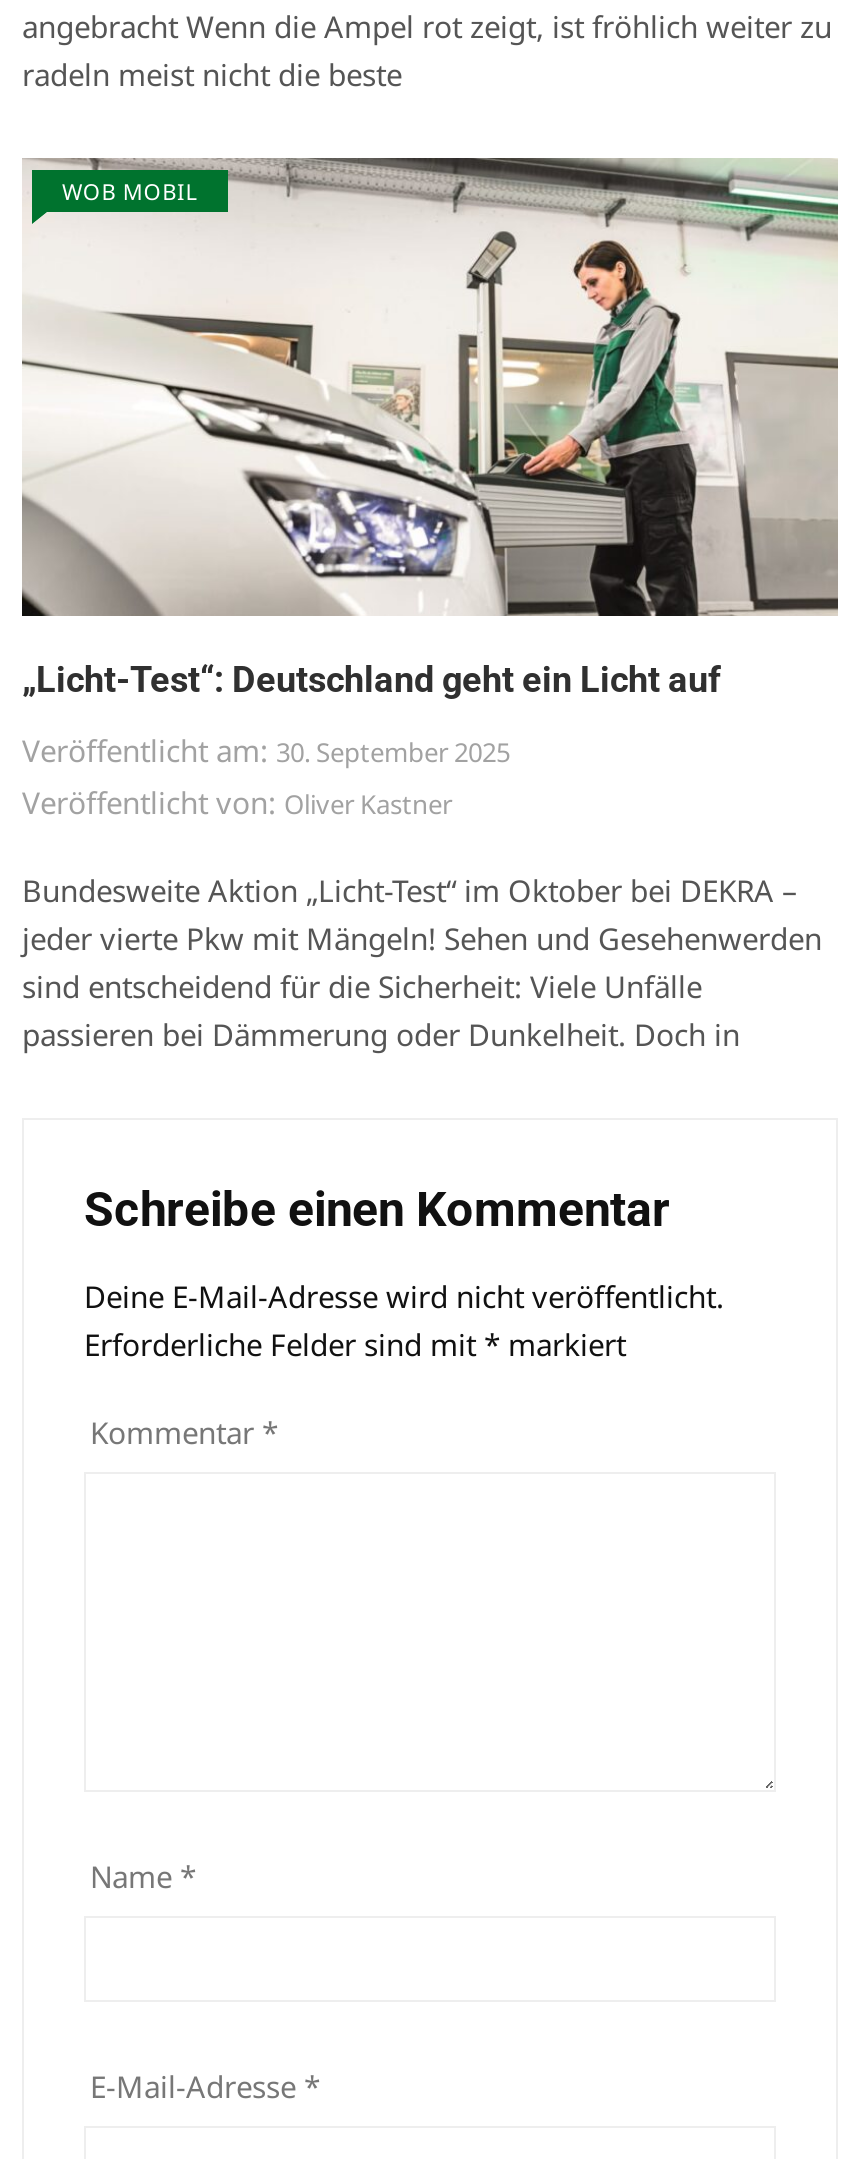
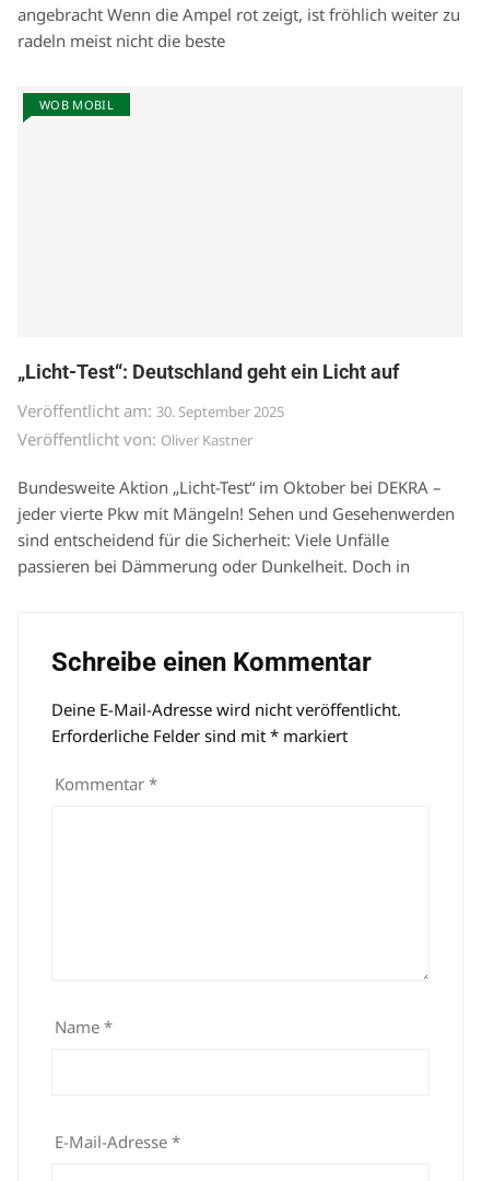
- [image]
